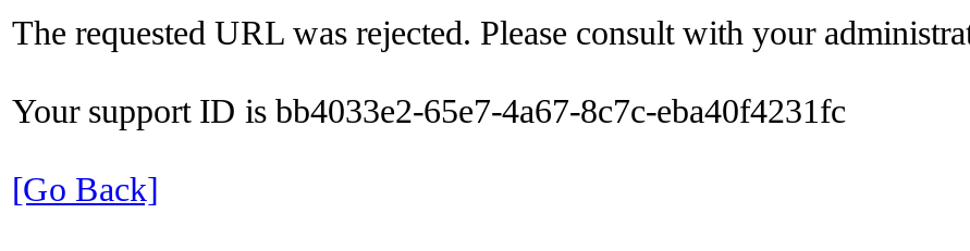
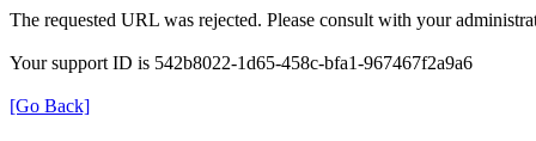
- Your support ID is bb4033e2-65e7-4a67-8c7c-eba40f4231fc
+ Your support ID is 542b8022-1d65-458c-bfa1-967467f2a9a6
